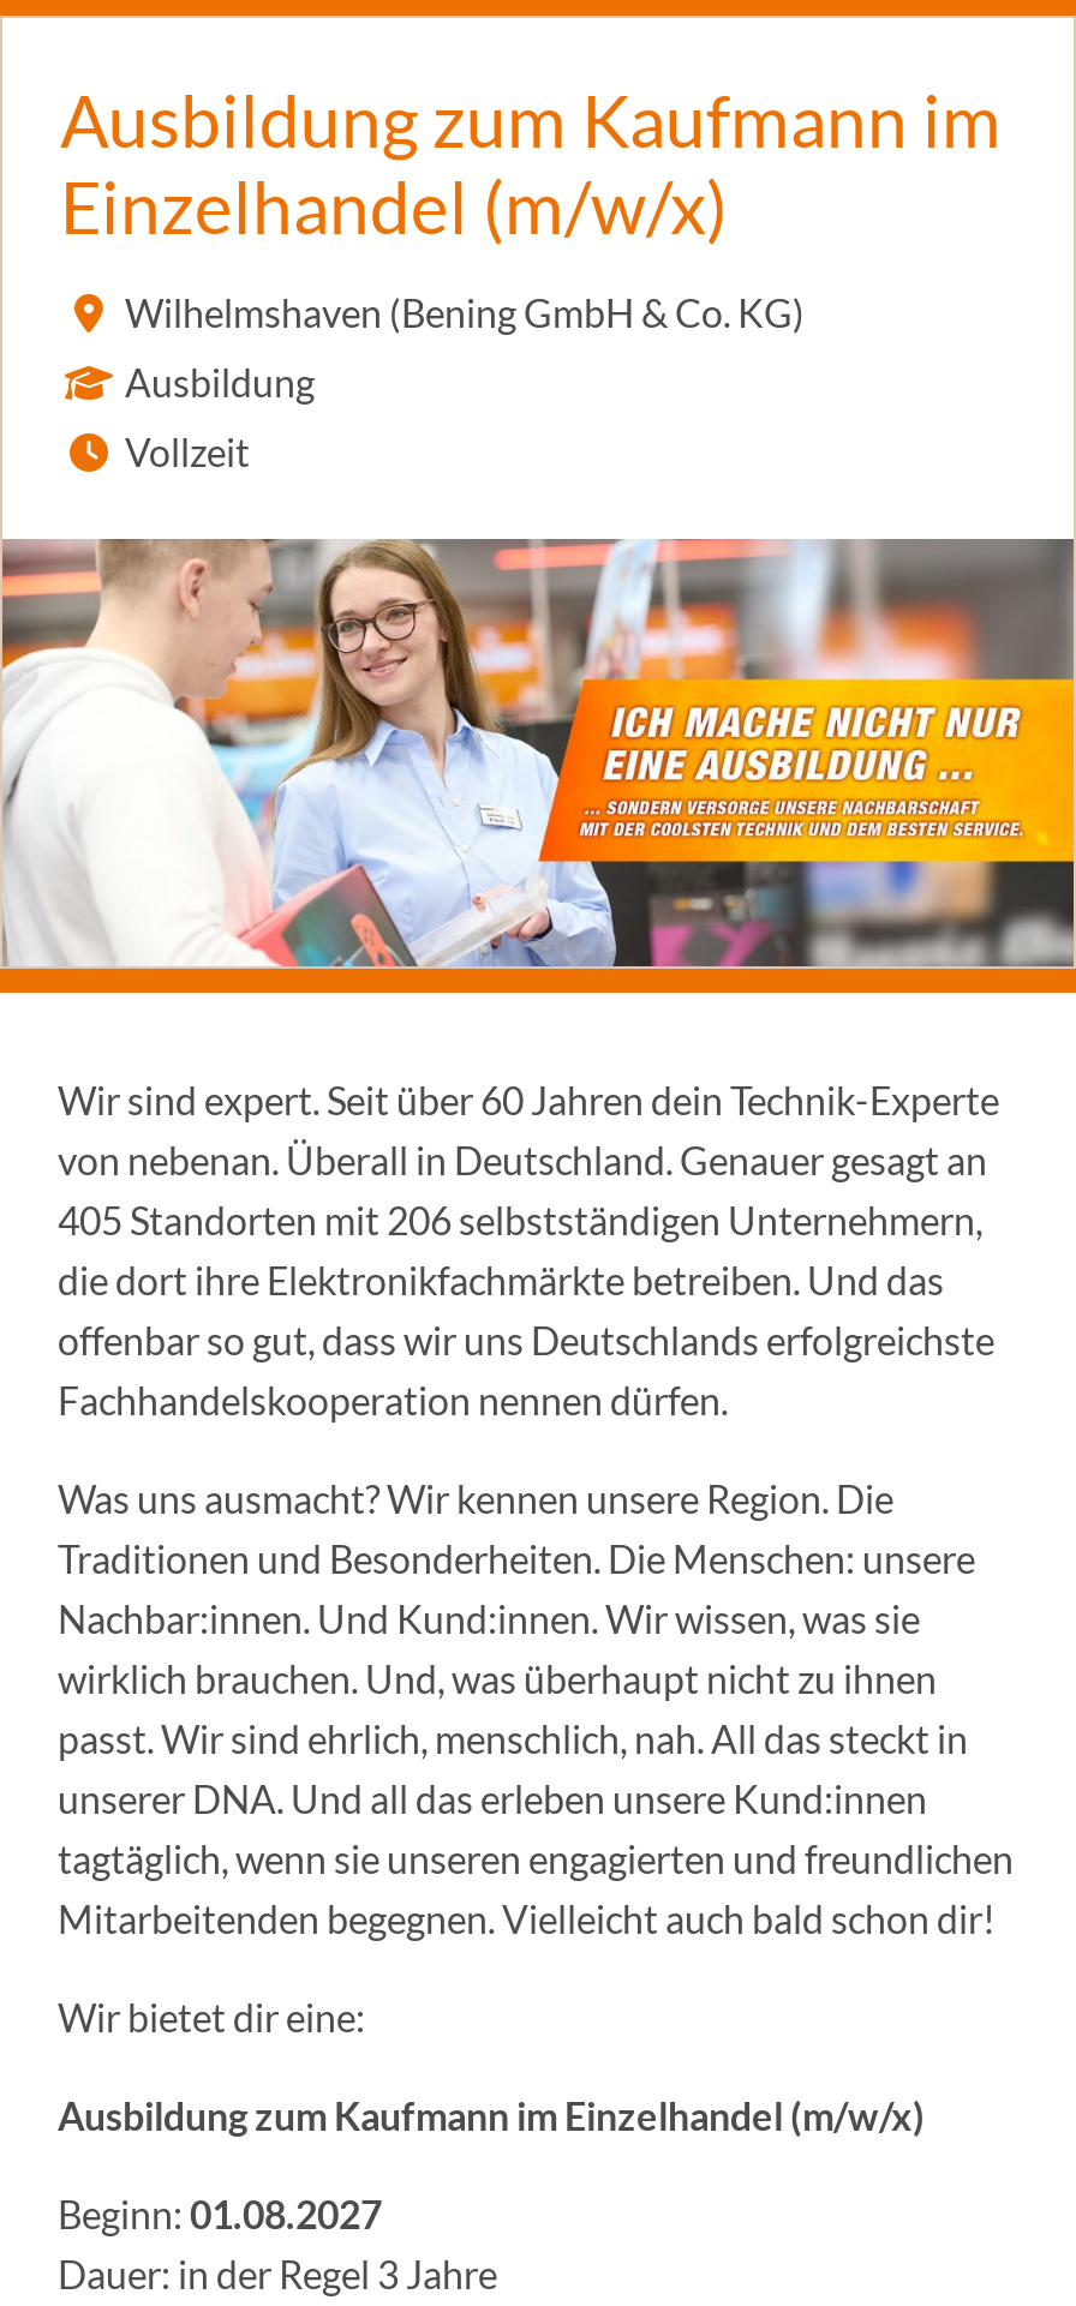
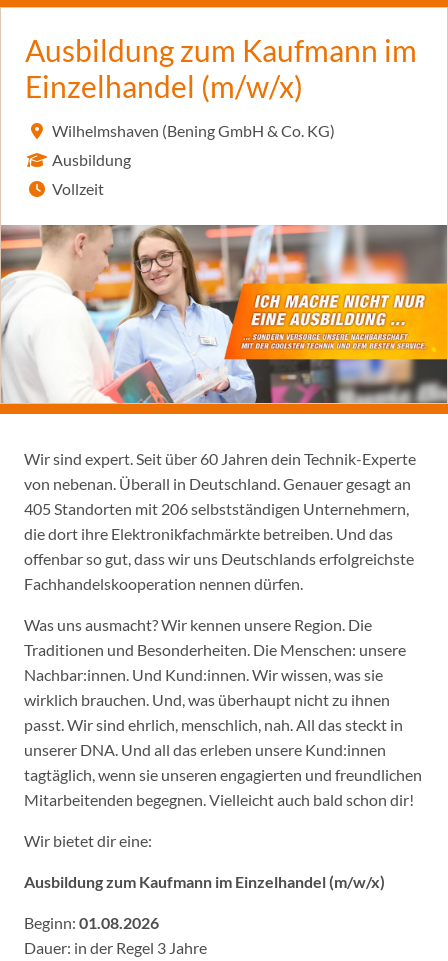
- Beginn: 01.08.2027
+ Beginn: 01.08.2026
